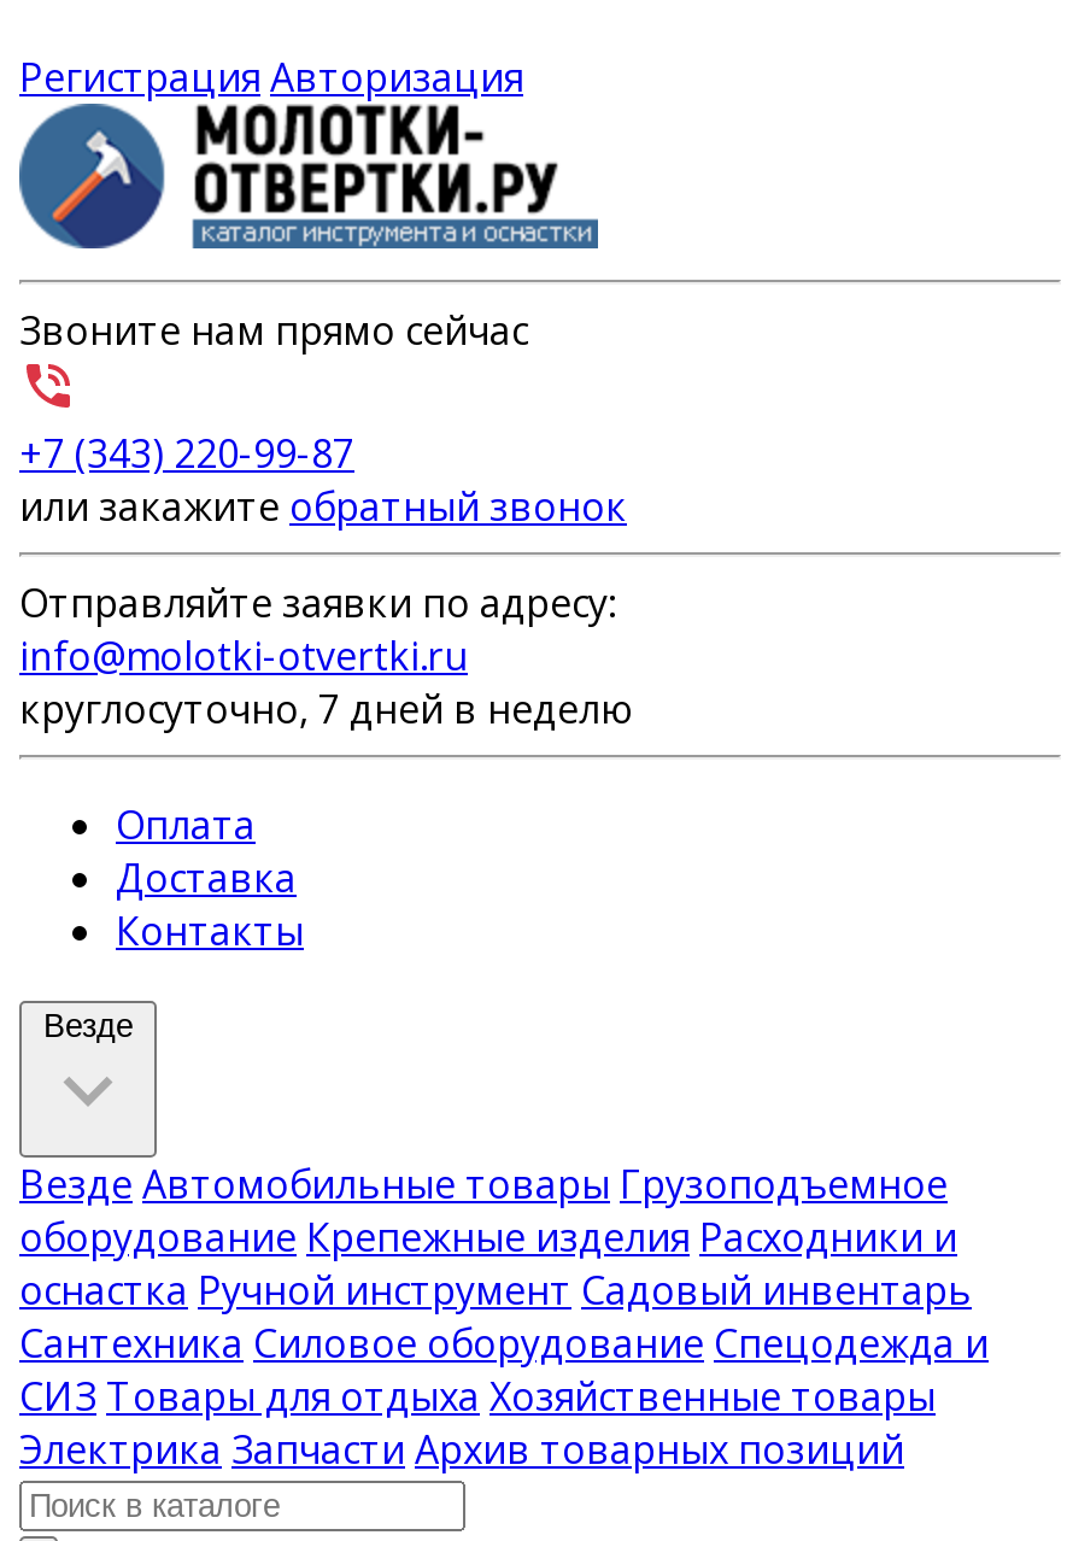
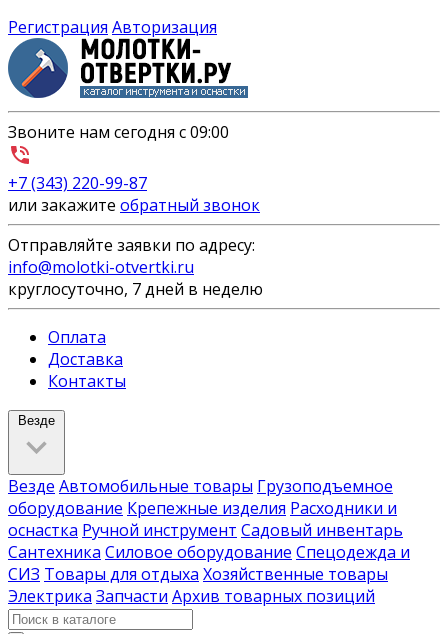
- Звоните нам прямо сейчас
+ Звоните нам сегодня с 09:00
